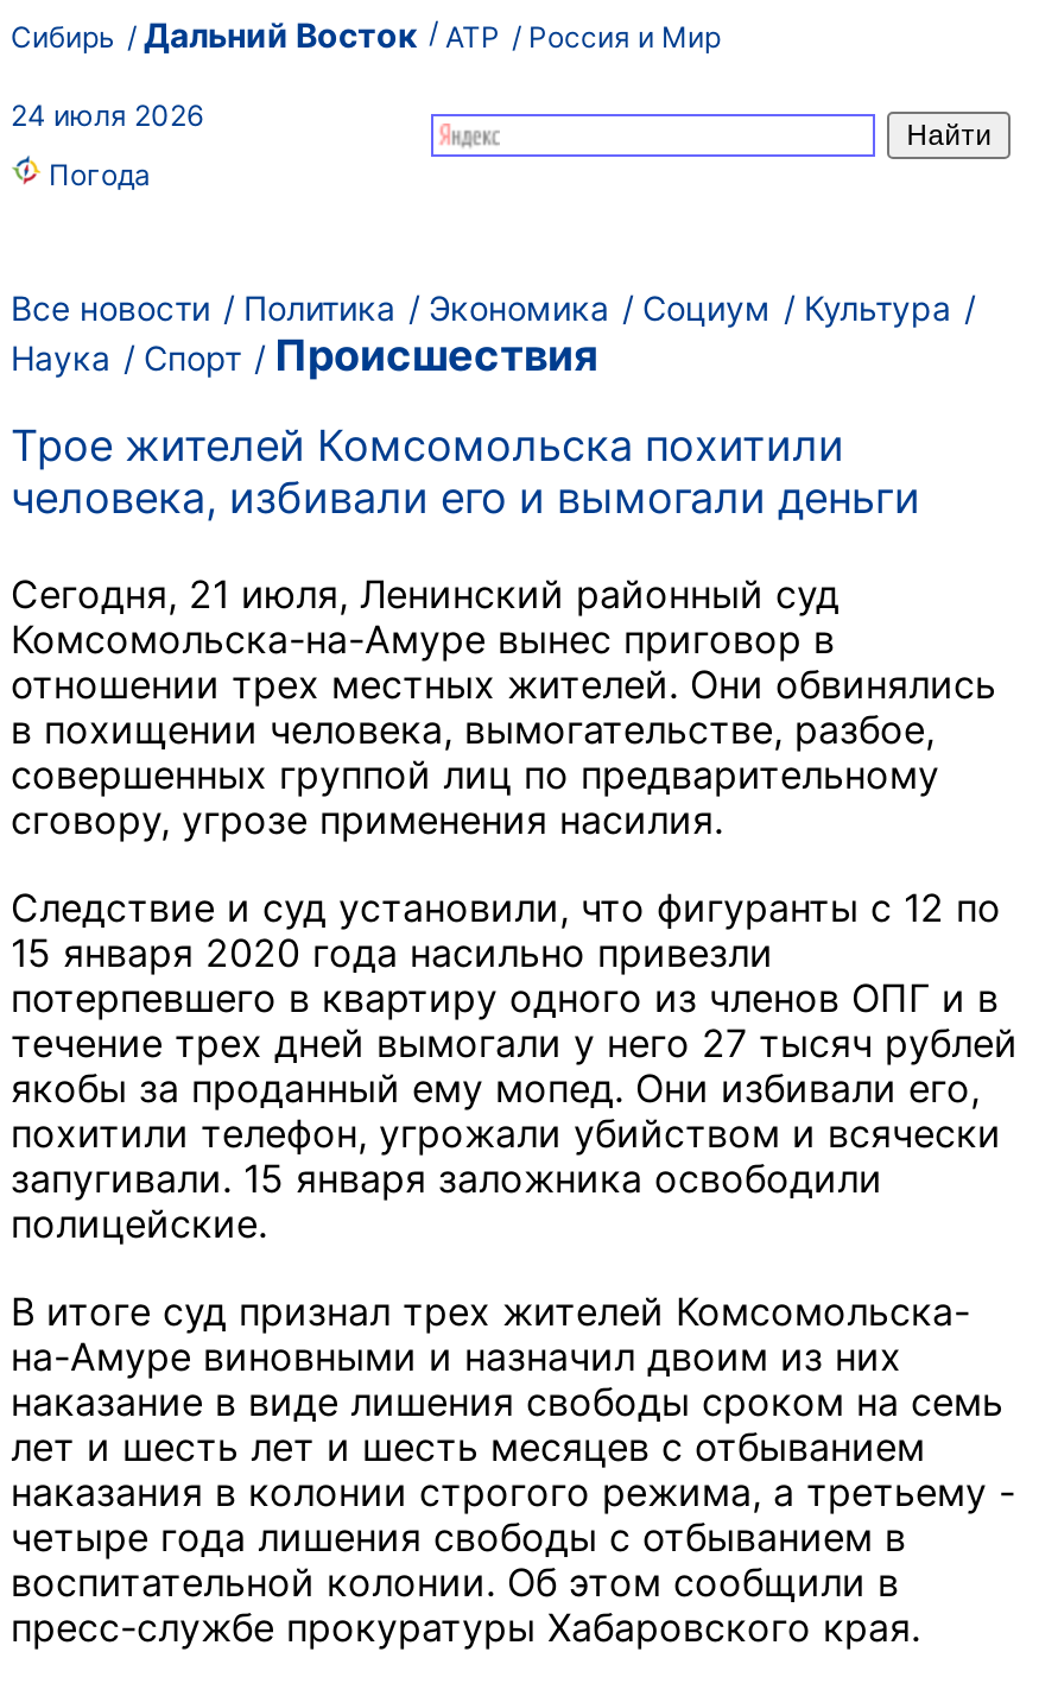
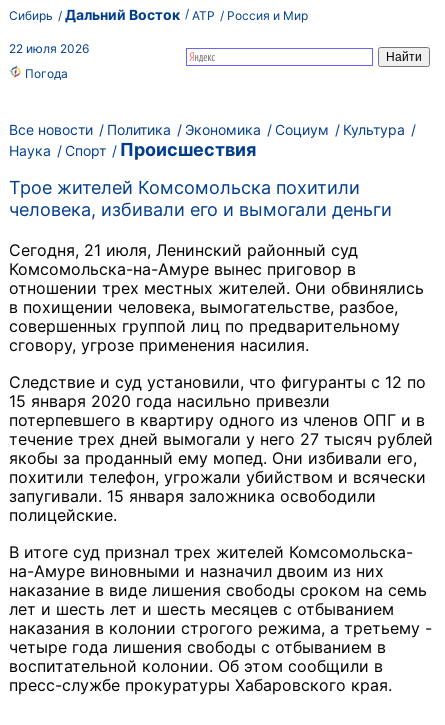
- 24 июля 2026
+ 22 июля 2026
